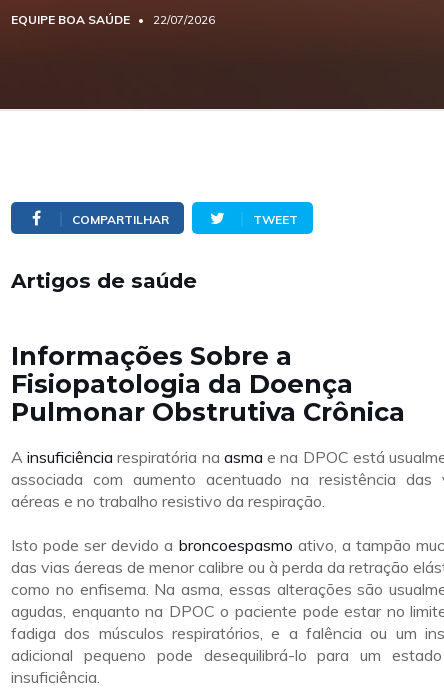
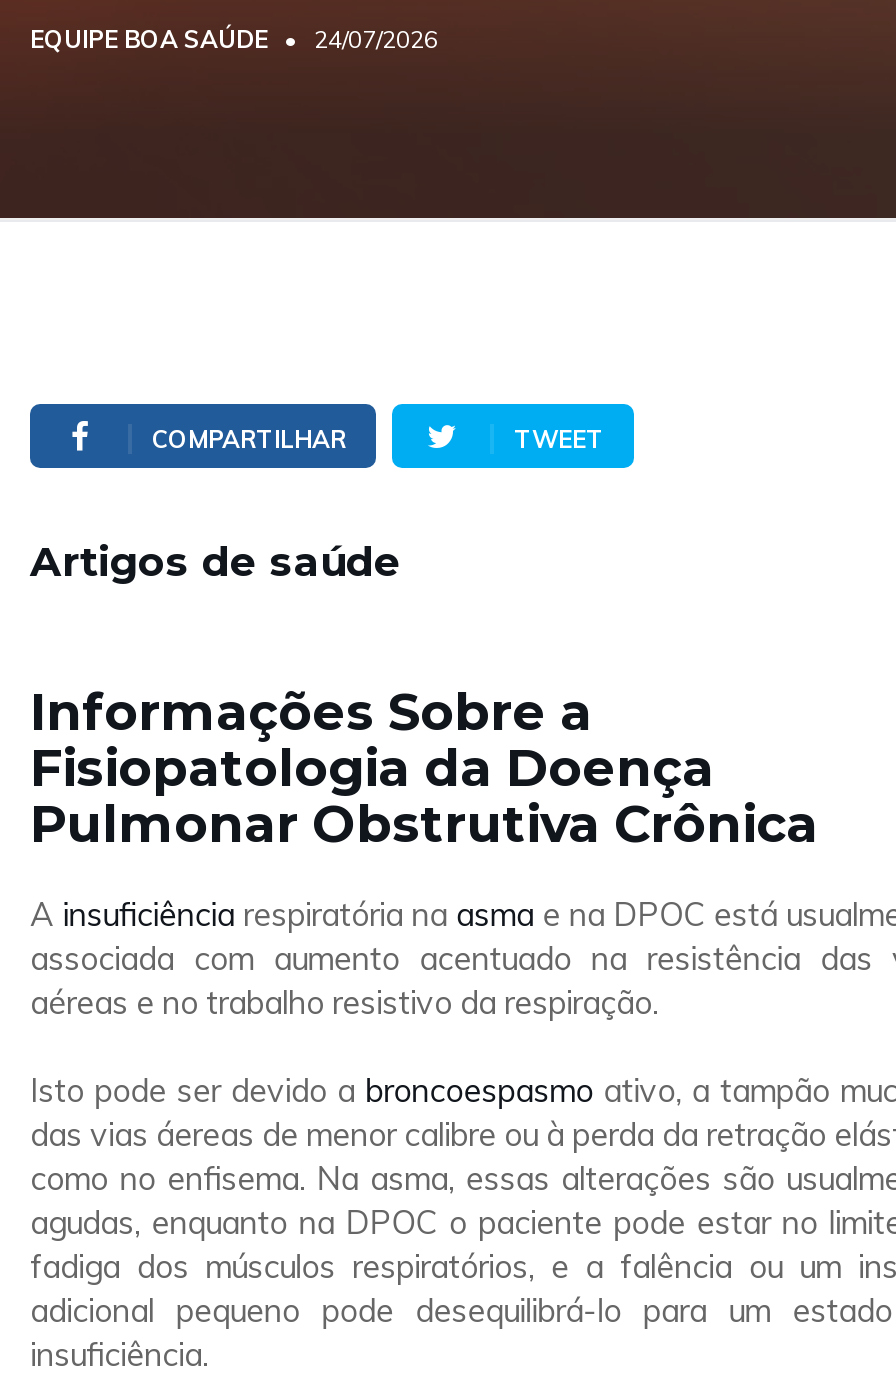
- EQUIPE BOA SAÚDE 22/07/2026
+ EQUIPE BOA SAÚDE 24/07/2026
